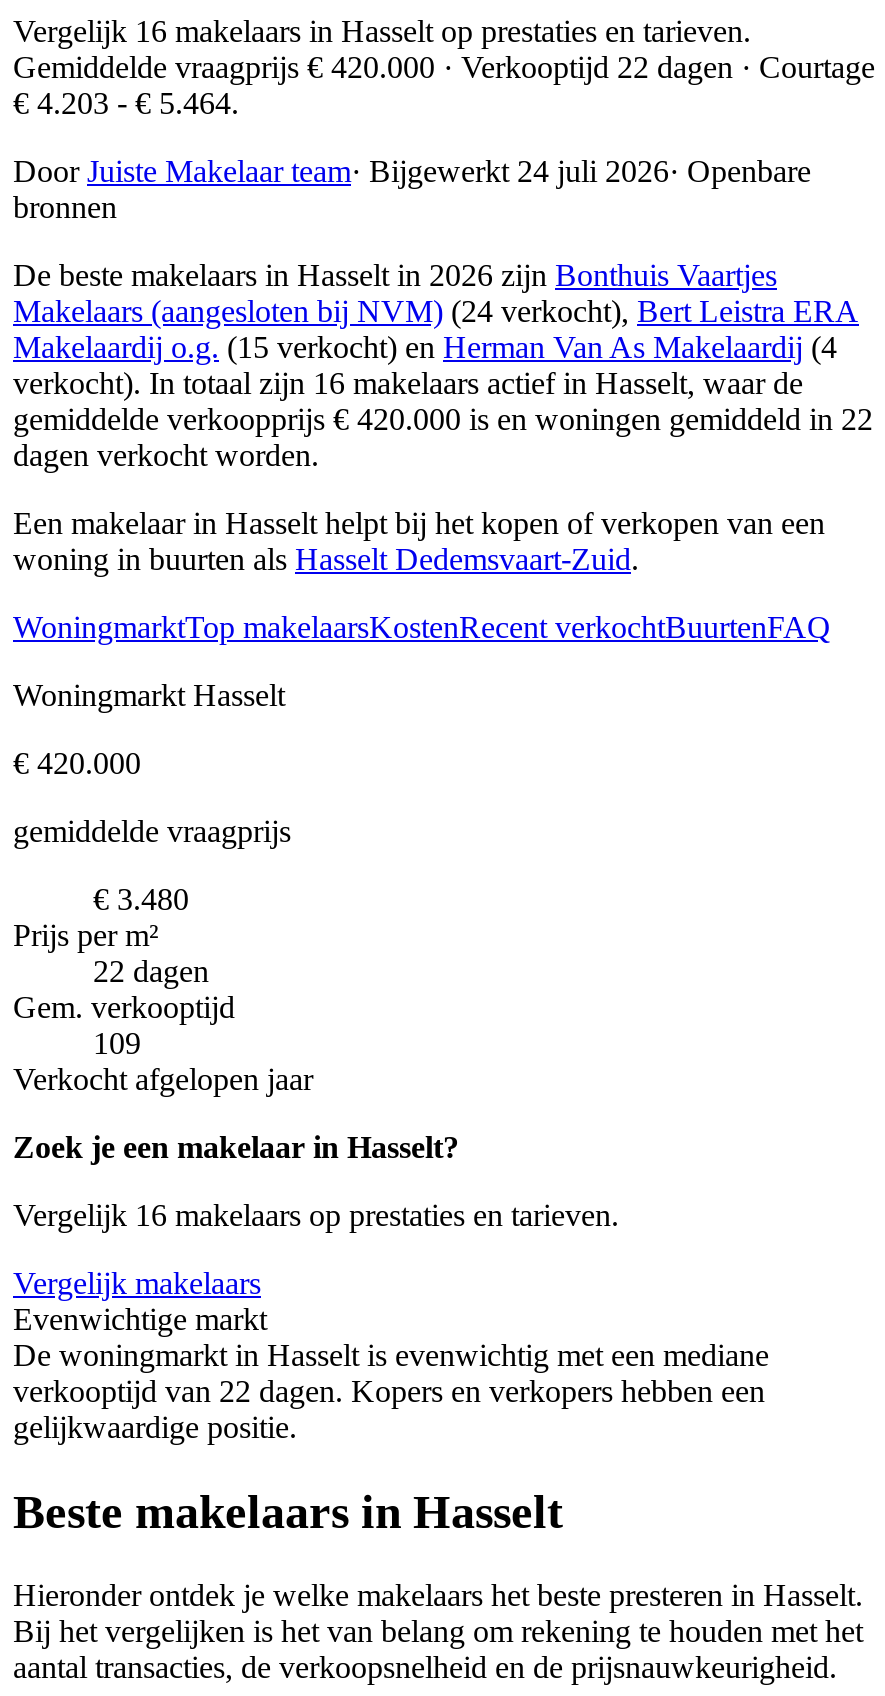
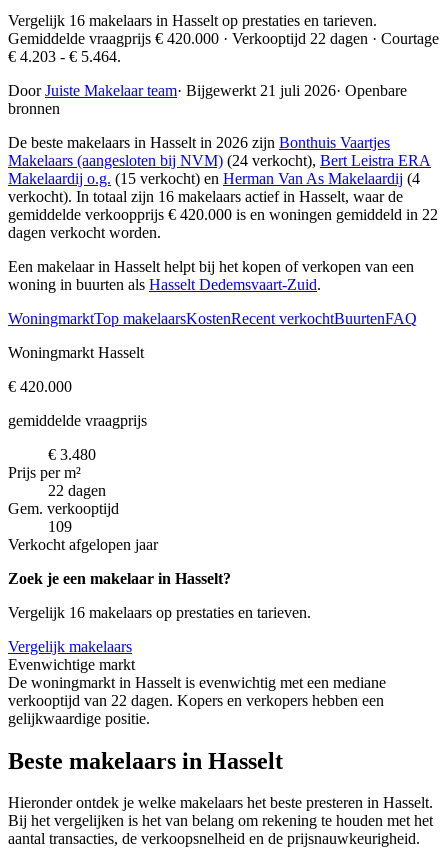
- Door Juiste Makelaar team · Bijgewerkt 24 juli 2026 · Openbare
+ Door Juiste Makelaar team · Bijgewerkt 21 juli 2026 · Openbare
